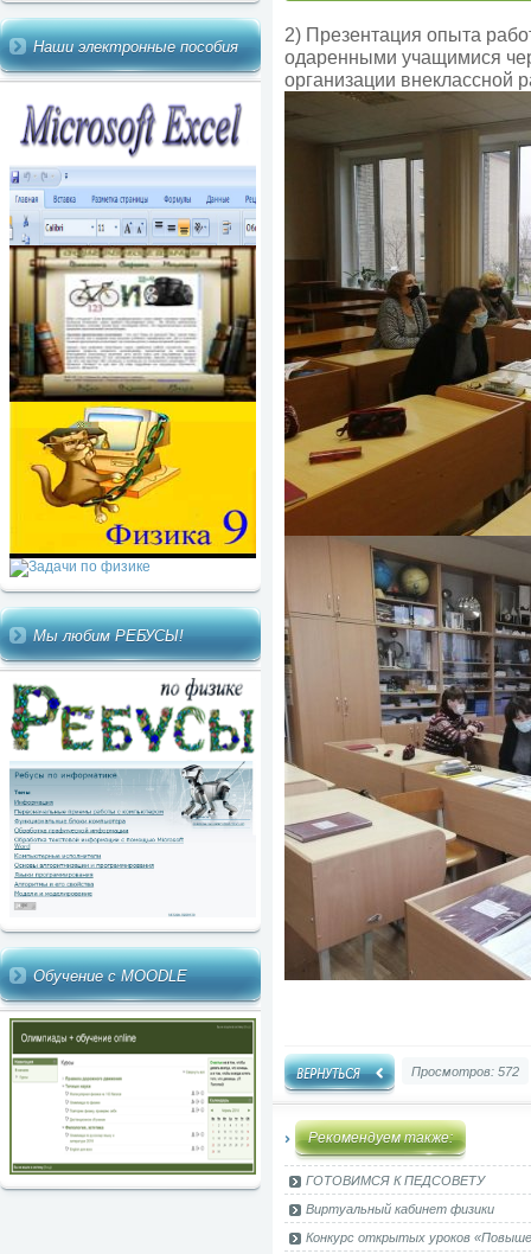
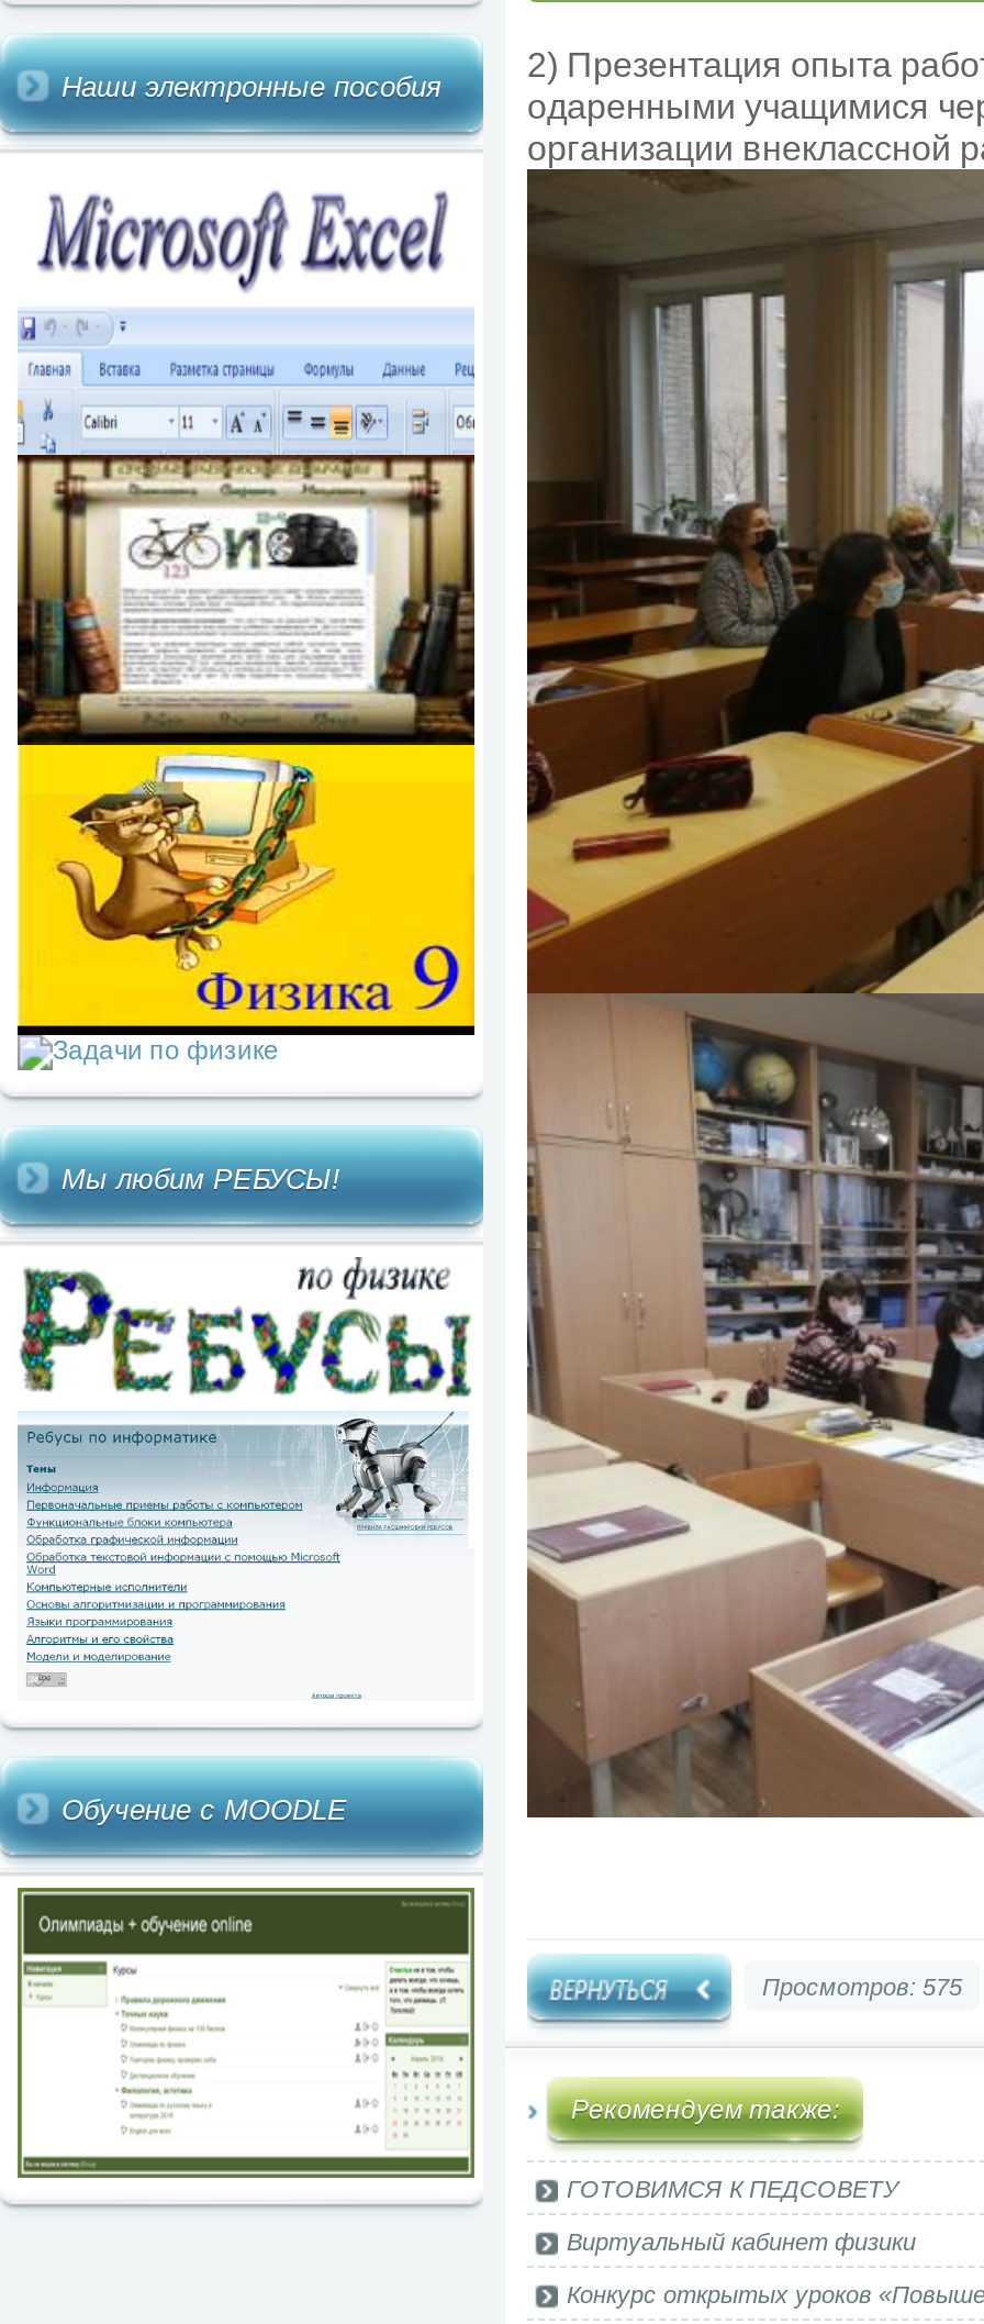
- Просмотров: 572
+ Просмотров: 575
